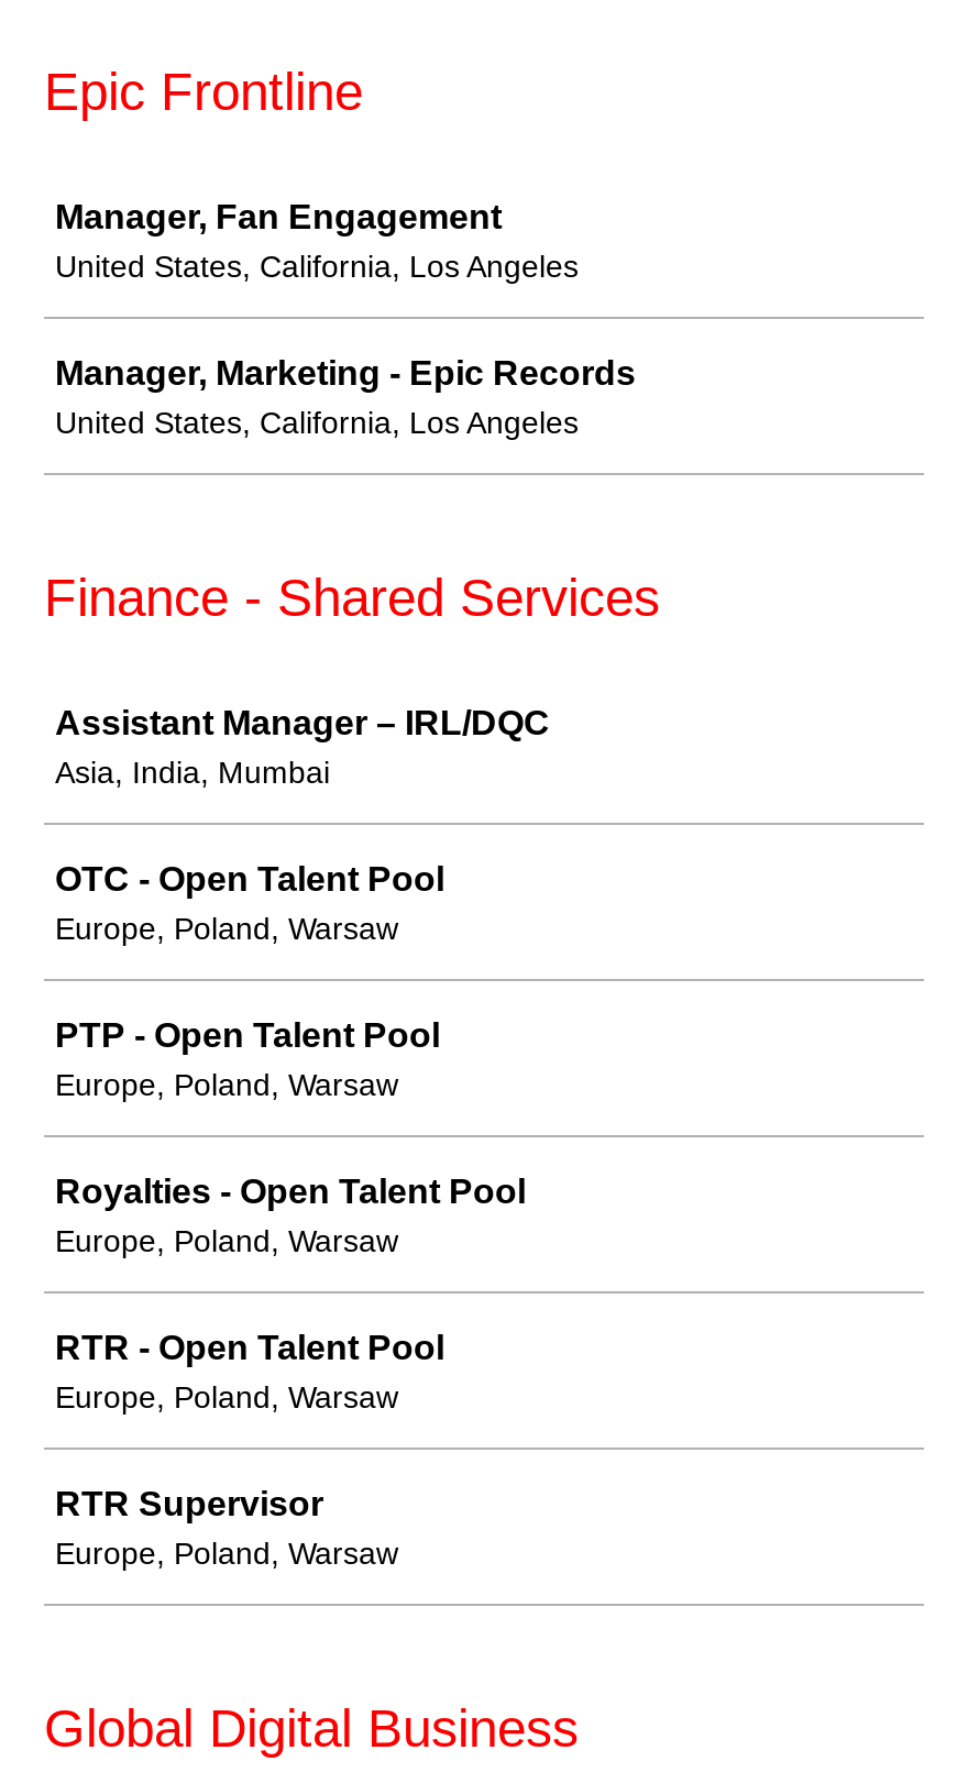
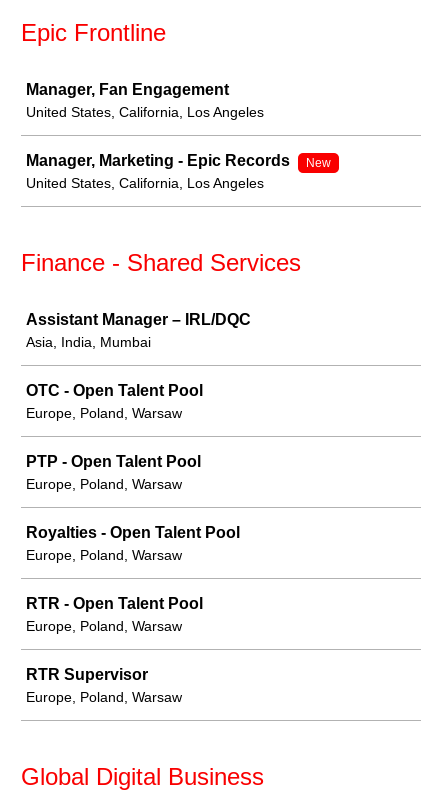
+ New
